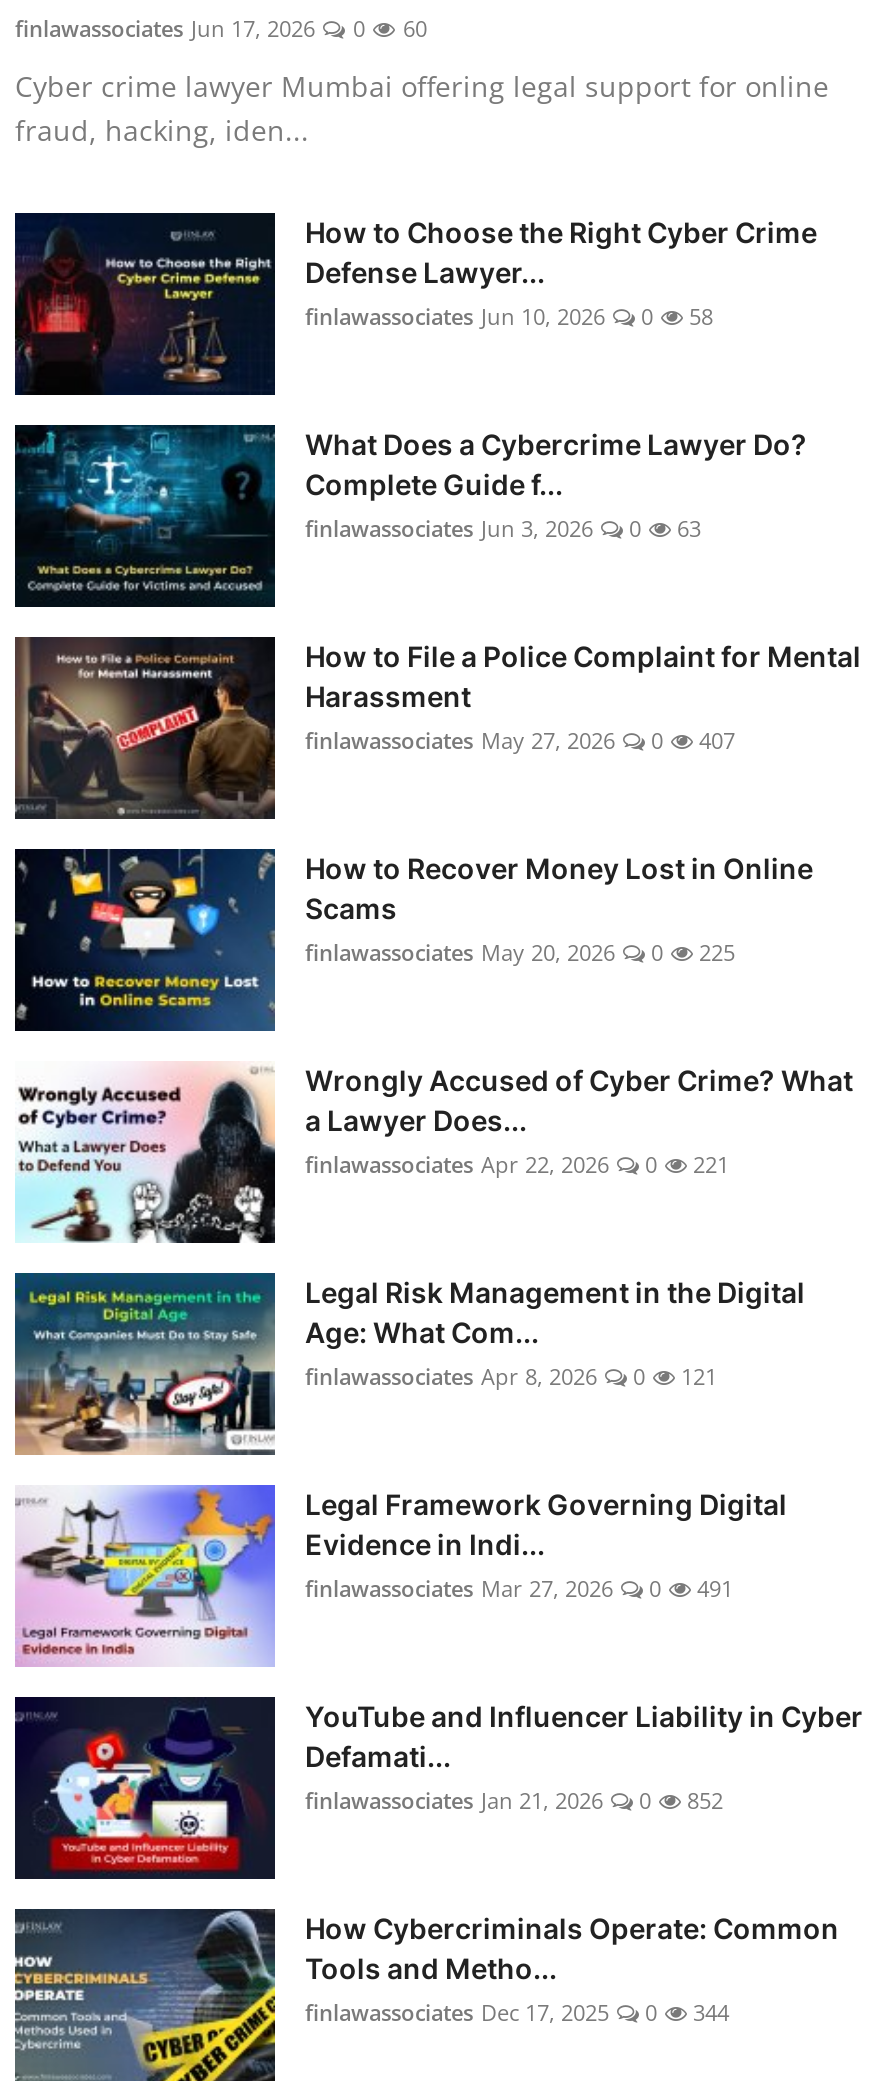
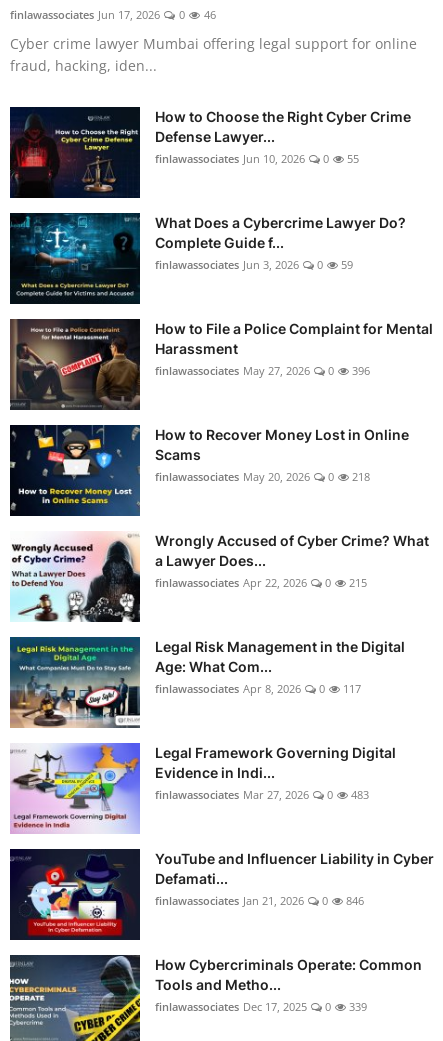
- finlawassociates Jun 17, 2026 0 60
+ finlawassociates Jun 17, 2026 0 46

- finlawassociates Jun 10, 2026 0 58
+ finlawassociates Jun 10, 2026 0 55

- finlawassociates Jun 3, 2026 0 63
+ finlawassociates Jun 3, 2026 0 59

- finlawassociates May 27, 2026 0 407
+ finlawassociates May 27, 2026 0 396

- finlawassociates May 20, 2026 0 225
+ finlawassociates May 20, 2026 0 218

- finlawassociates Apr 22, 2026 0 221
+ finlawassociates Apr 22, 2026 0 215

- finlawassociates Apr 8, 2026 0 121
+ finlawassociates Apr 8, 2026 0 117

- finlawassociates Mar 27, 2026 0 491
+ finlawassociates Mar 27, 2026 0 483

- finlawassociates Jan 21, 2026 0 852
+ finlawassociates Jan 21, 2026 0 846

- finlawassociates Dec 17, 2025 0 344
+ finlawassociates Dec 17, 2025 0 339
